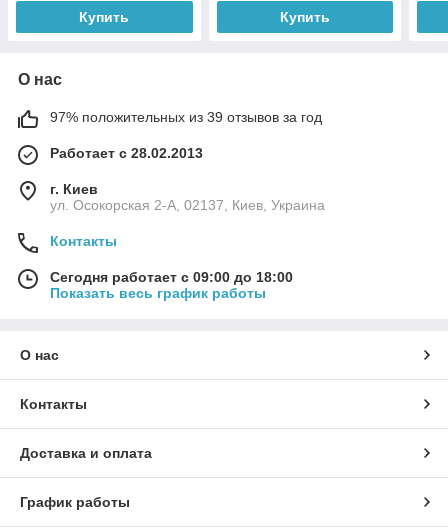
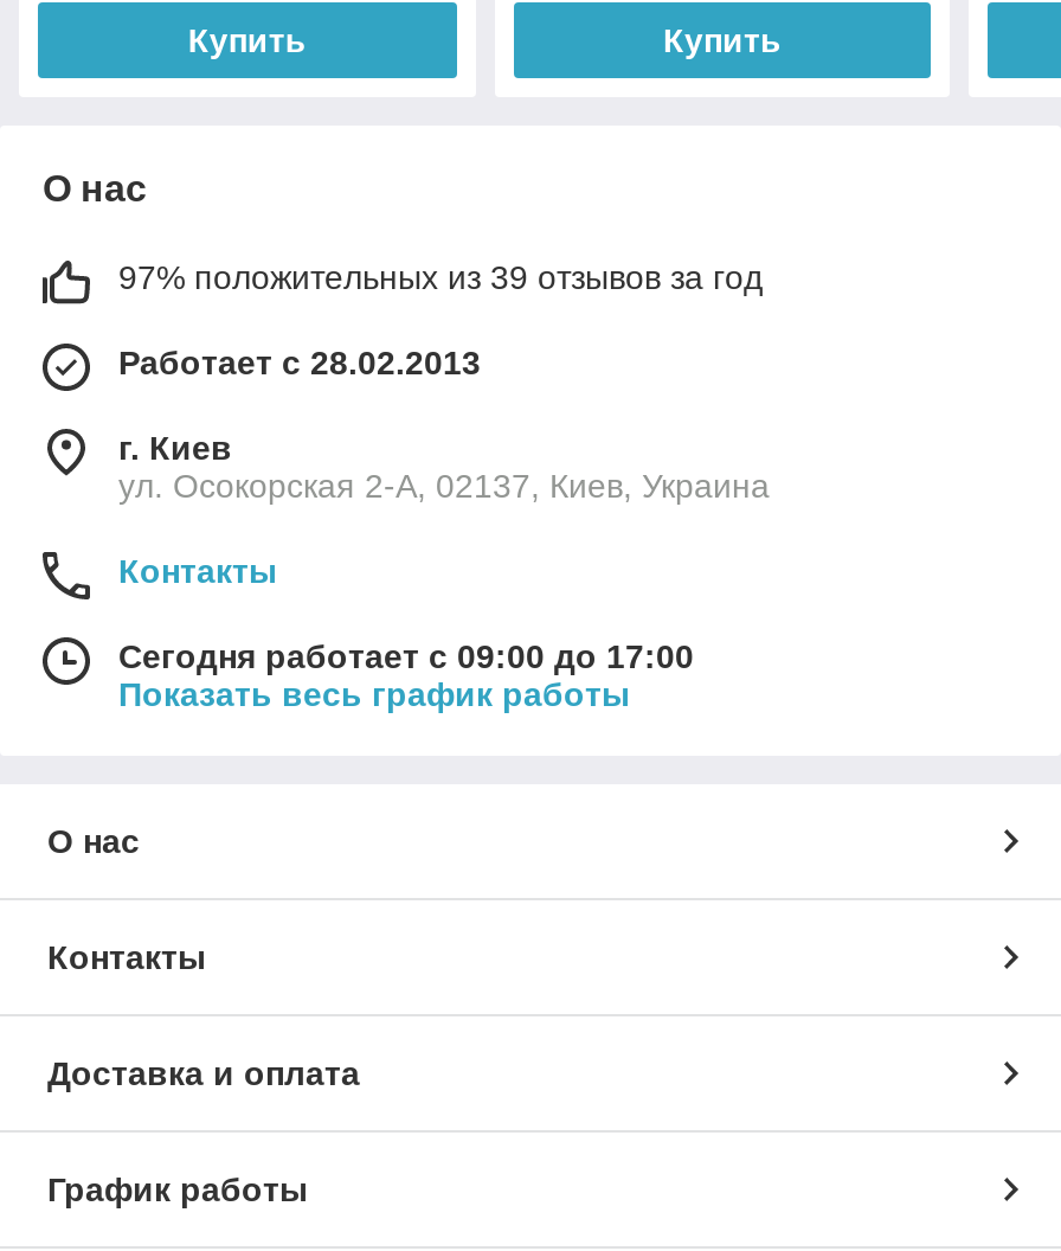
- Сегодня работает с 09:00 до 18:00
+ Сегодня работает с 09:00 до 17:00
